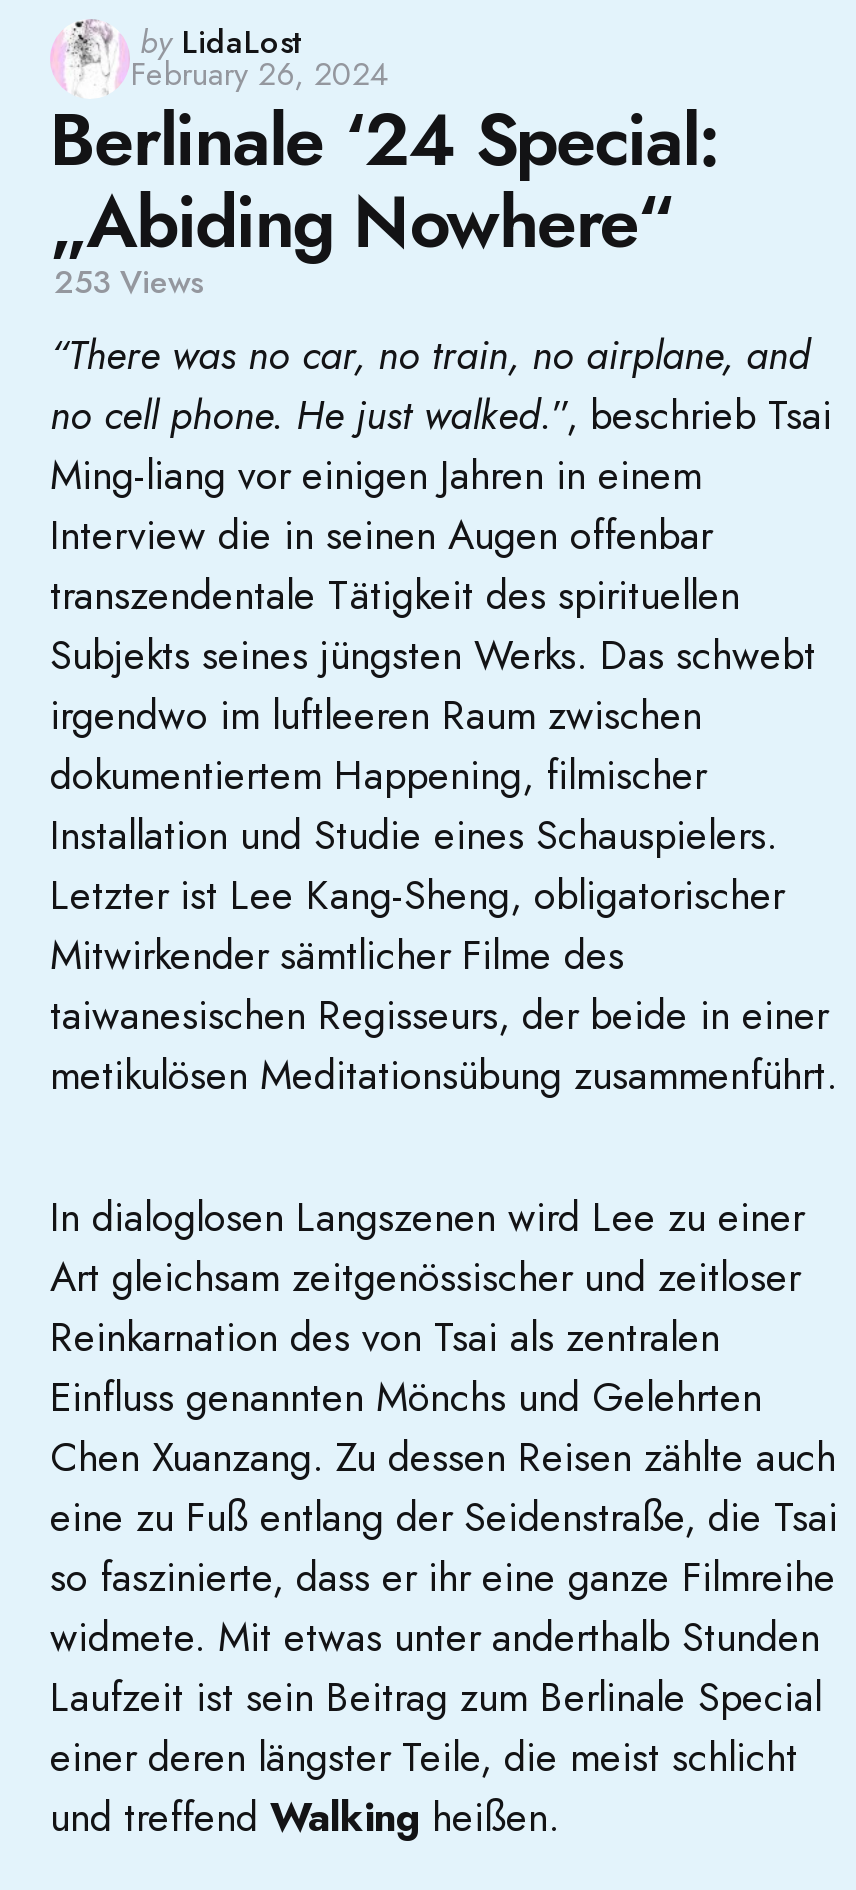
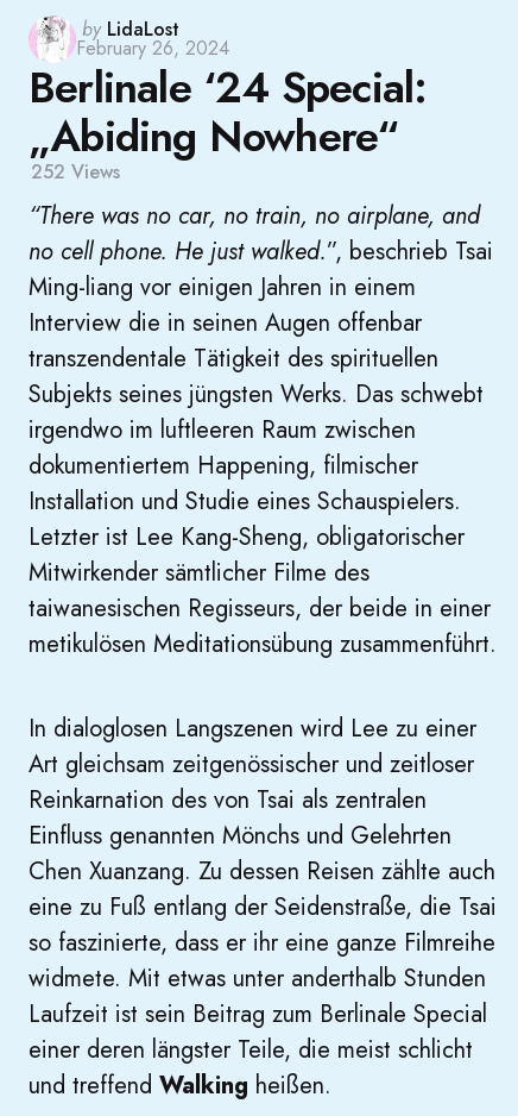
- 253 Views
+ 252 Views
